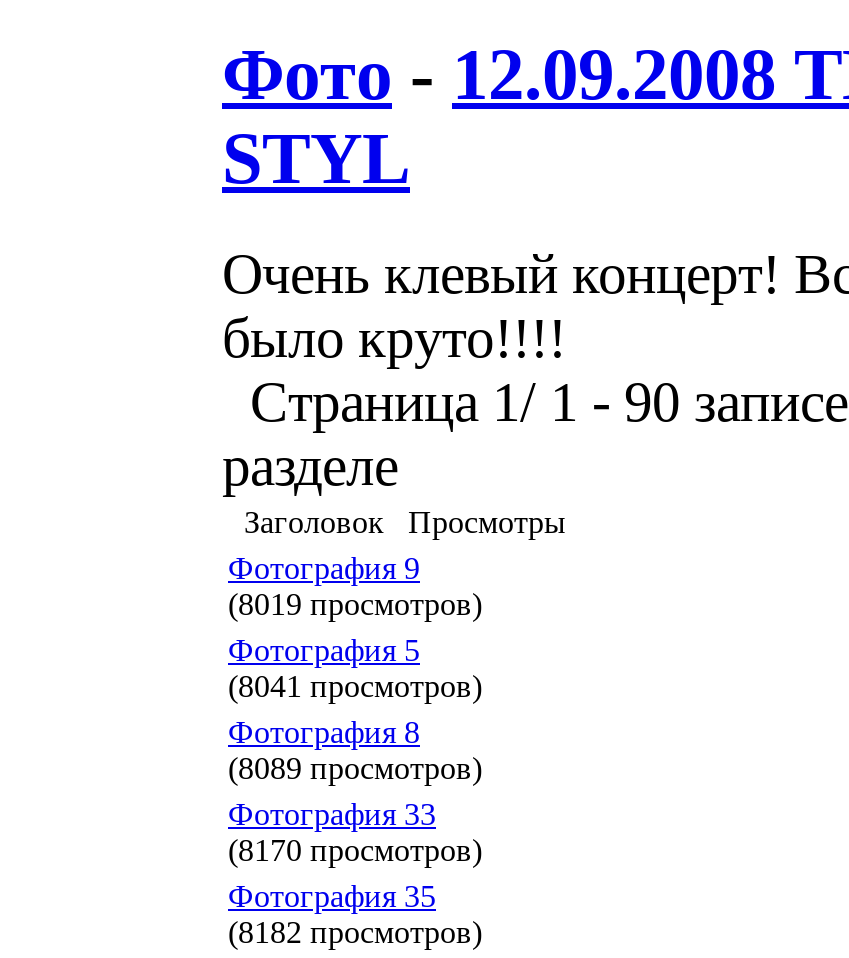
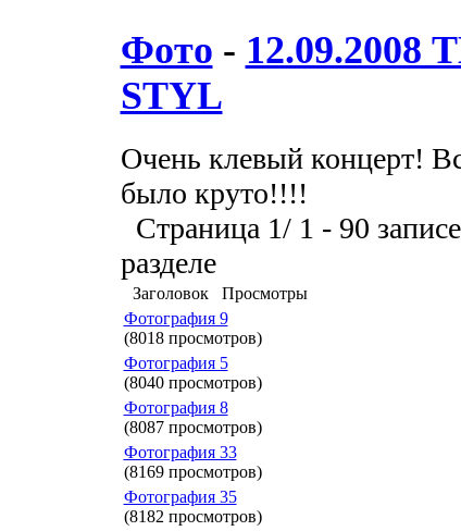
- (8019 просмотров)
+ (8018 просмотров)

- (8041 просмотров)
+ (8040 просмотров)

- (8089 просмотров)
+ (8087 просмотров)

- (8170 просмотров)
+ (8169 просмотров)
